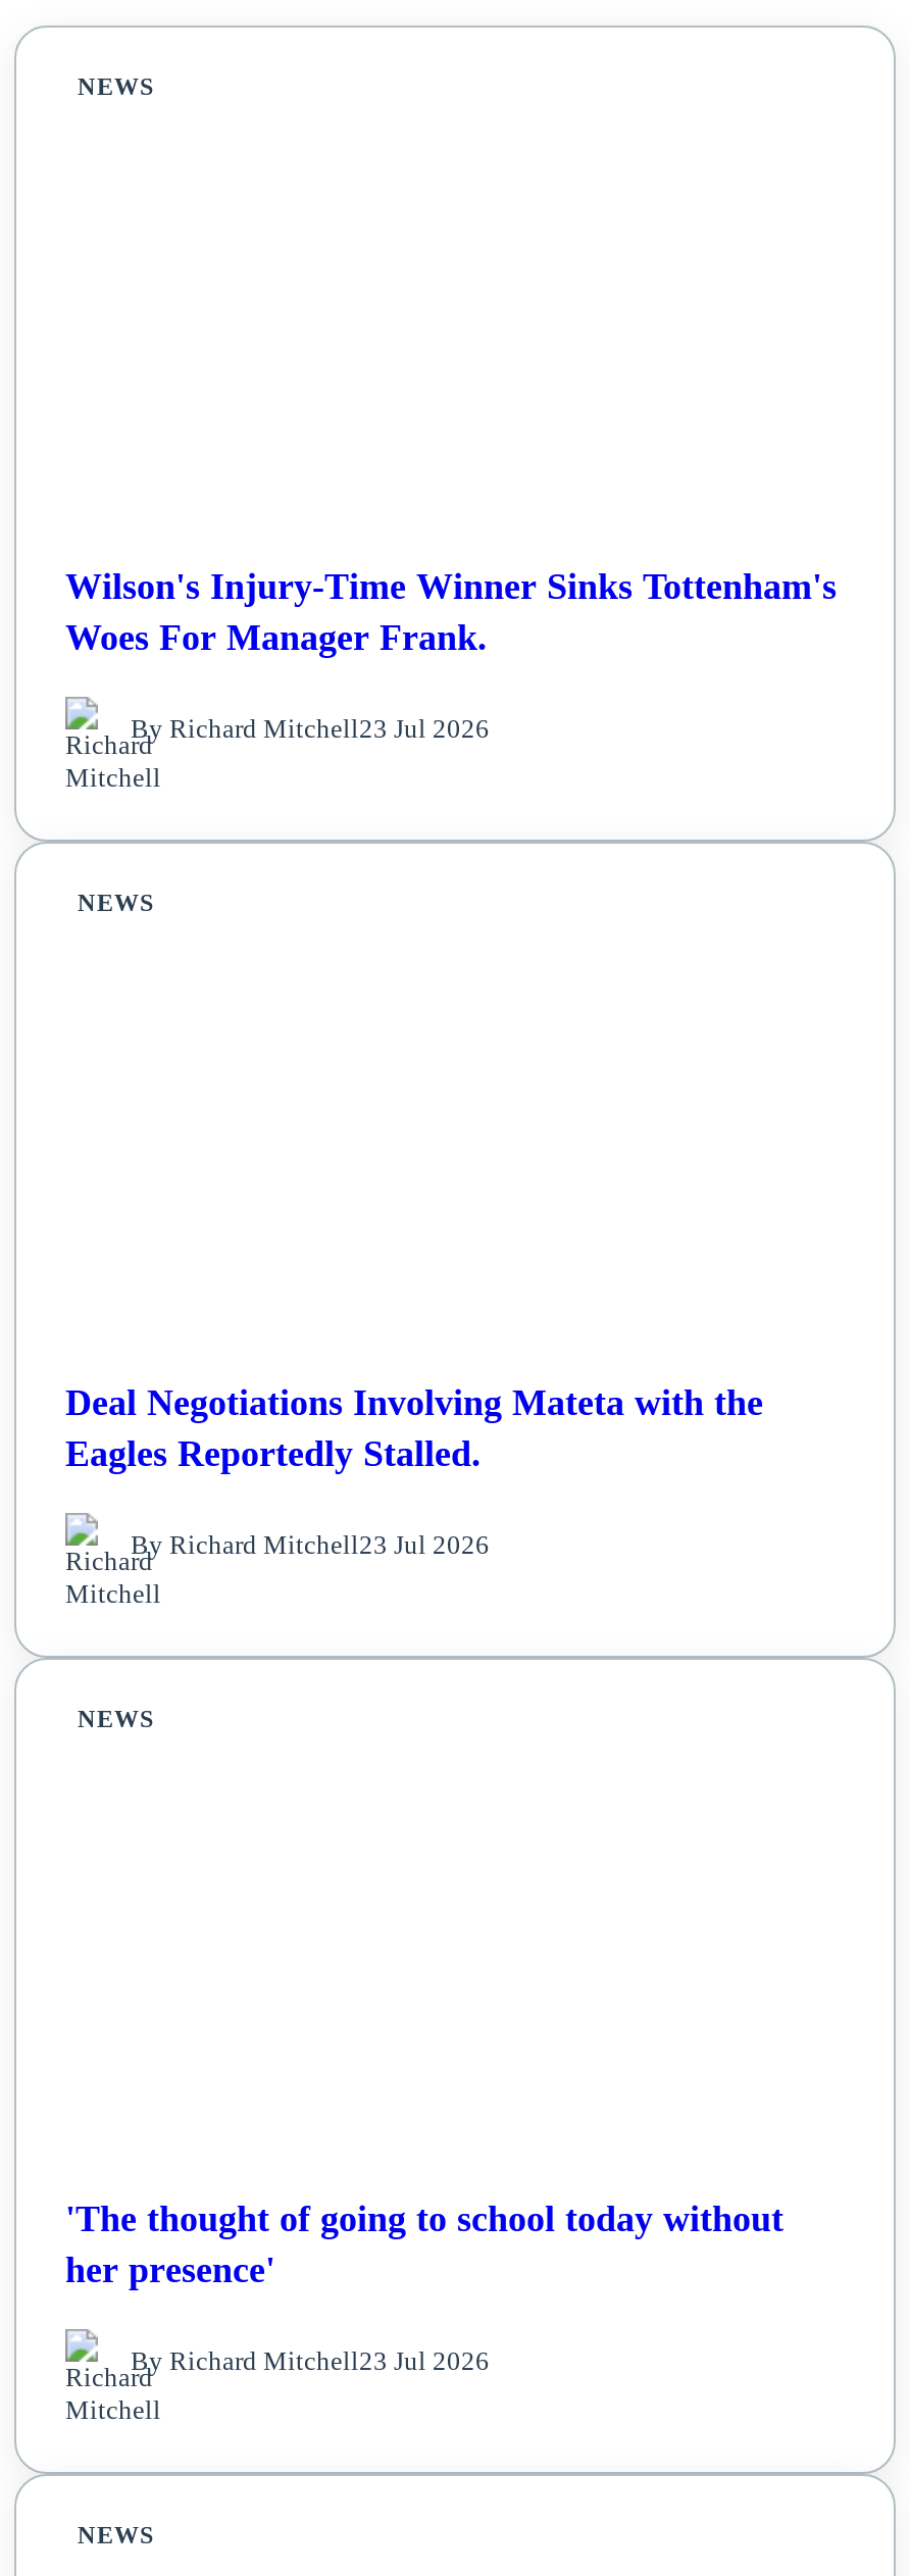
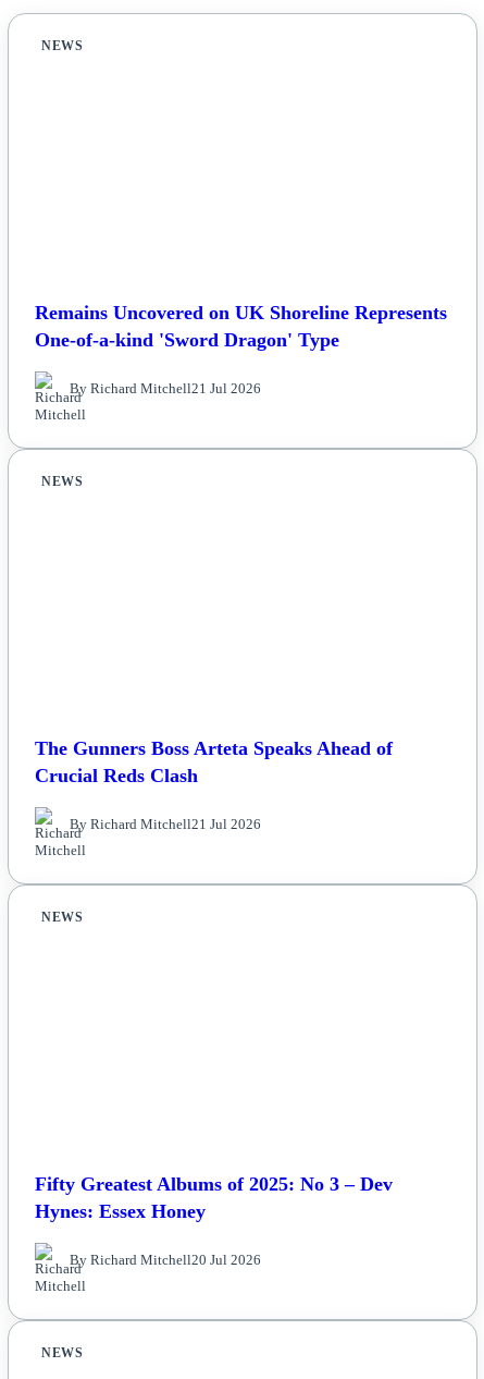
- Wilson's Injury-Time Winner Sinks Tottenham's
- Woes For Manager Frank.
+ Remains Uncovered on UK Shoreline Represents
+ One-of-a-kind 'Sword Dragon' Type

- By Richard Mitchell23 Jul 2026
+ By Richard Mitchell21 Jul 2026

- Deal Negotiations Involving Mateta with the
- Eagles Reportedly Stalled.
+ The Gunners Boss Arteta Speaks Ahead of
+ Crucial Reds Clash

- By Richard Mitchell23 Jul 2026
+ By Richard Mitchell21 Jul 2026

- 'The thought of going to school today without
- her presence'
+ Fifty Greatest Albums of 2025: No 3 – Dev
+ Hynes: Essex Honey

- By Richard Mitchell23 Jul 2026
+ By Richard Mitchell20 Jul 2026
